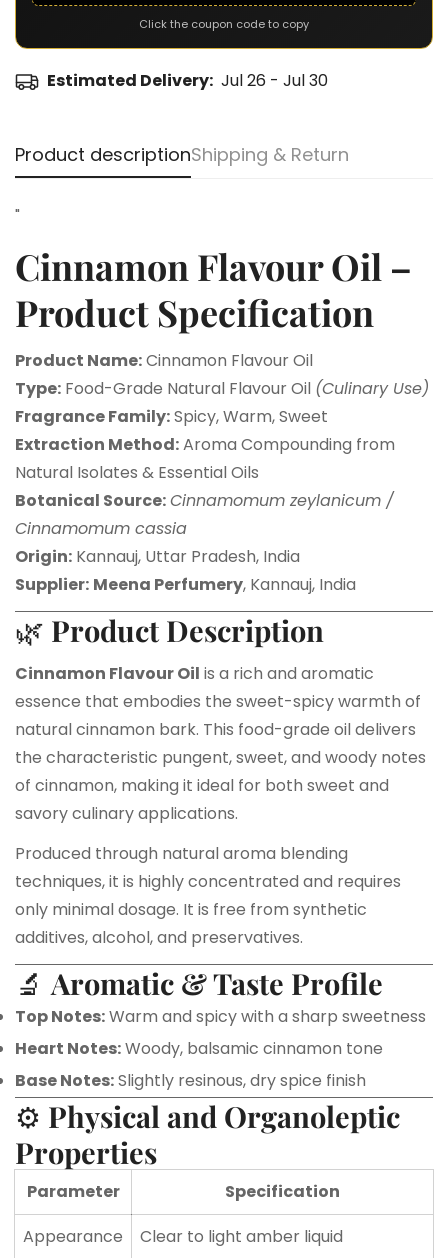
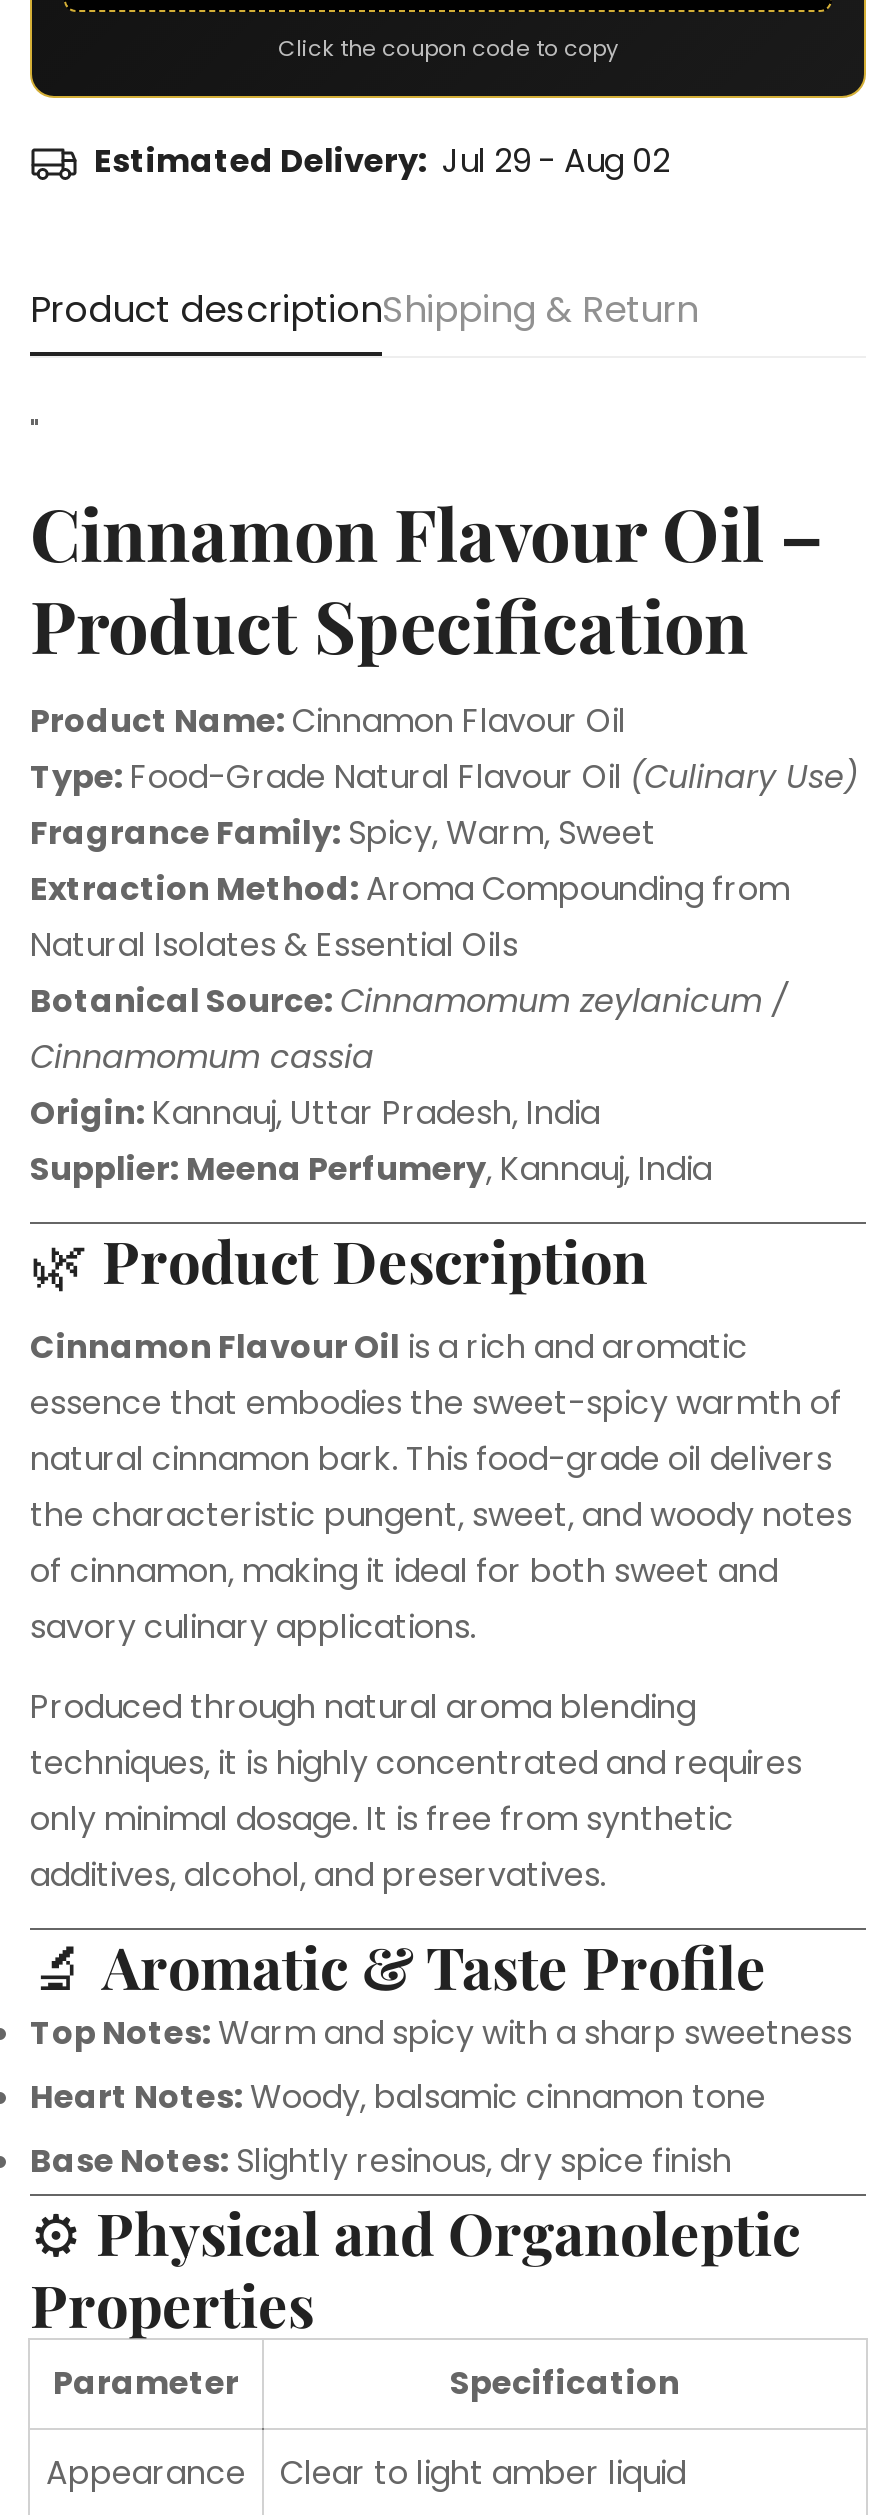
- Estimated Delivery: Jul 26 - Jul 30
+ Estimated Delivery: Jul 29 - Aug 02
